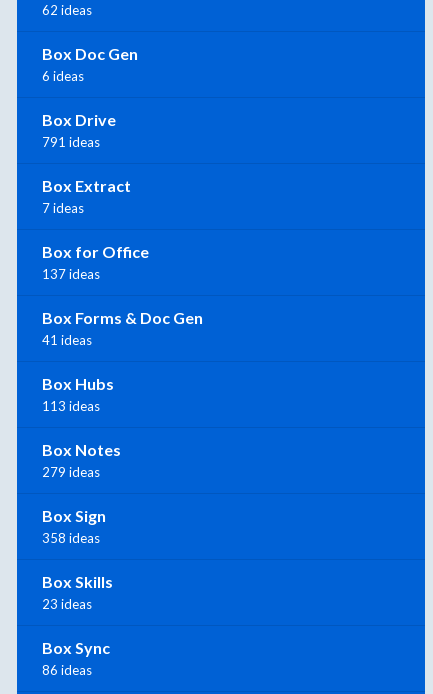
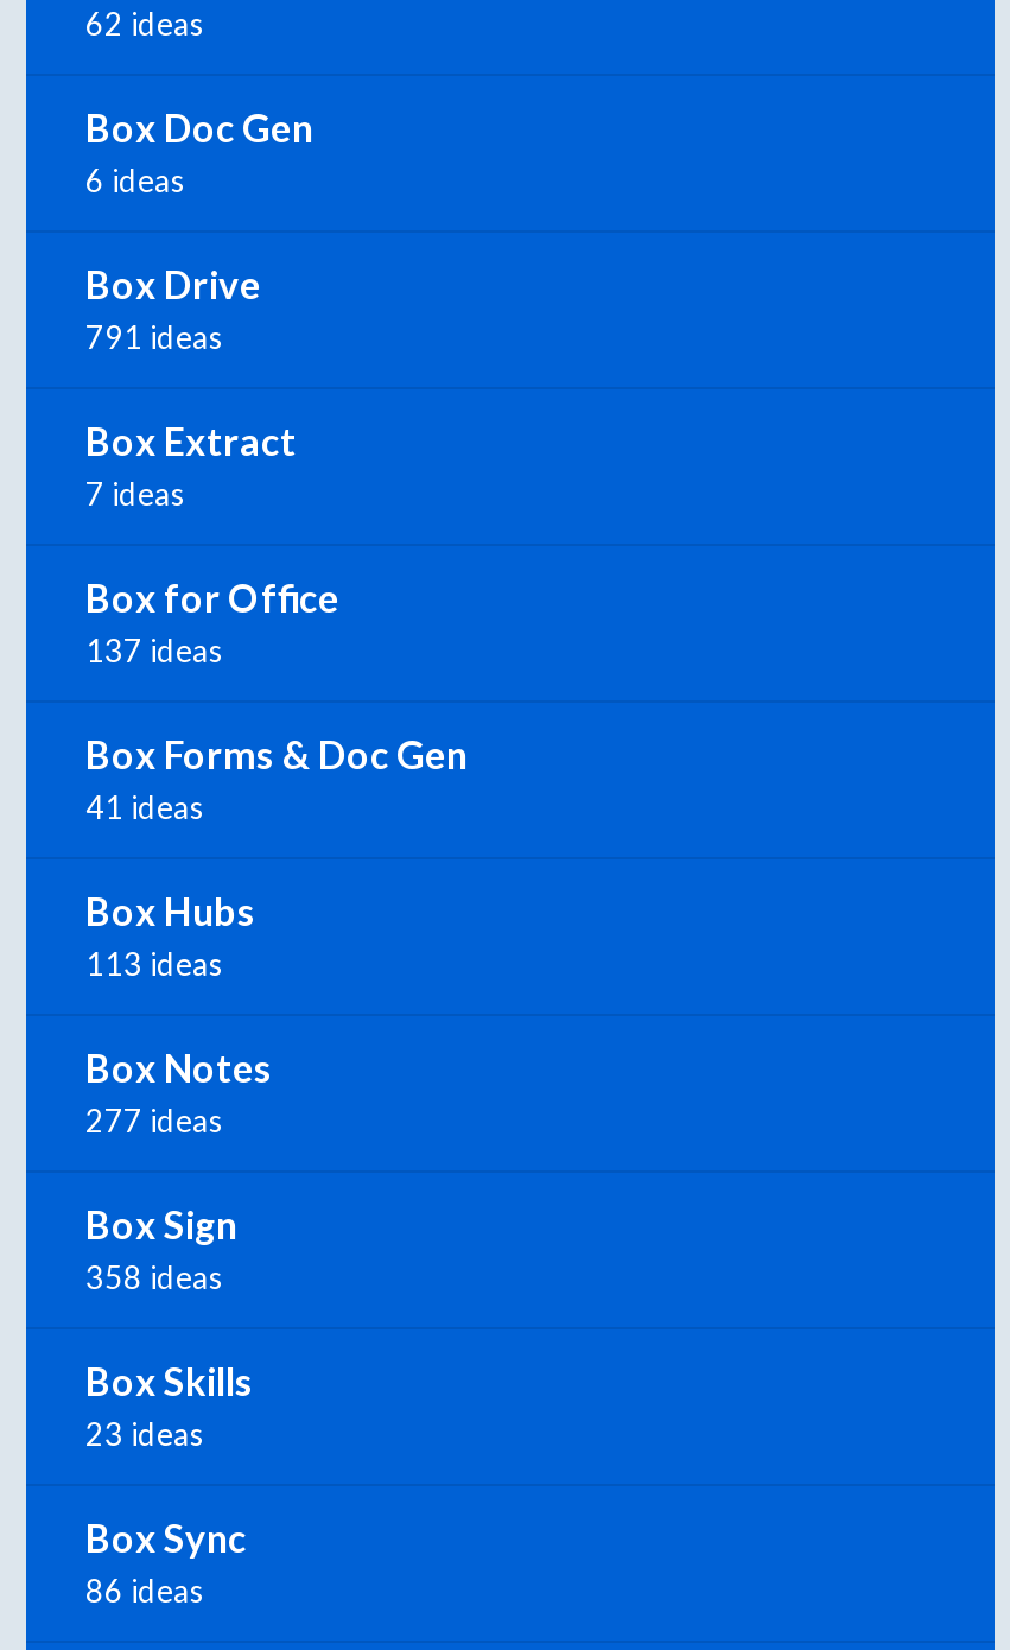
- 279 ideas
+ 277 ideas
